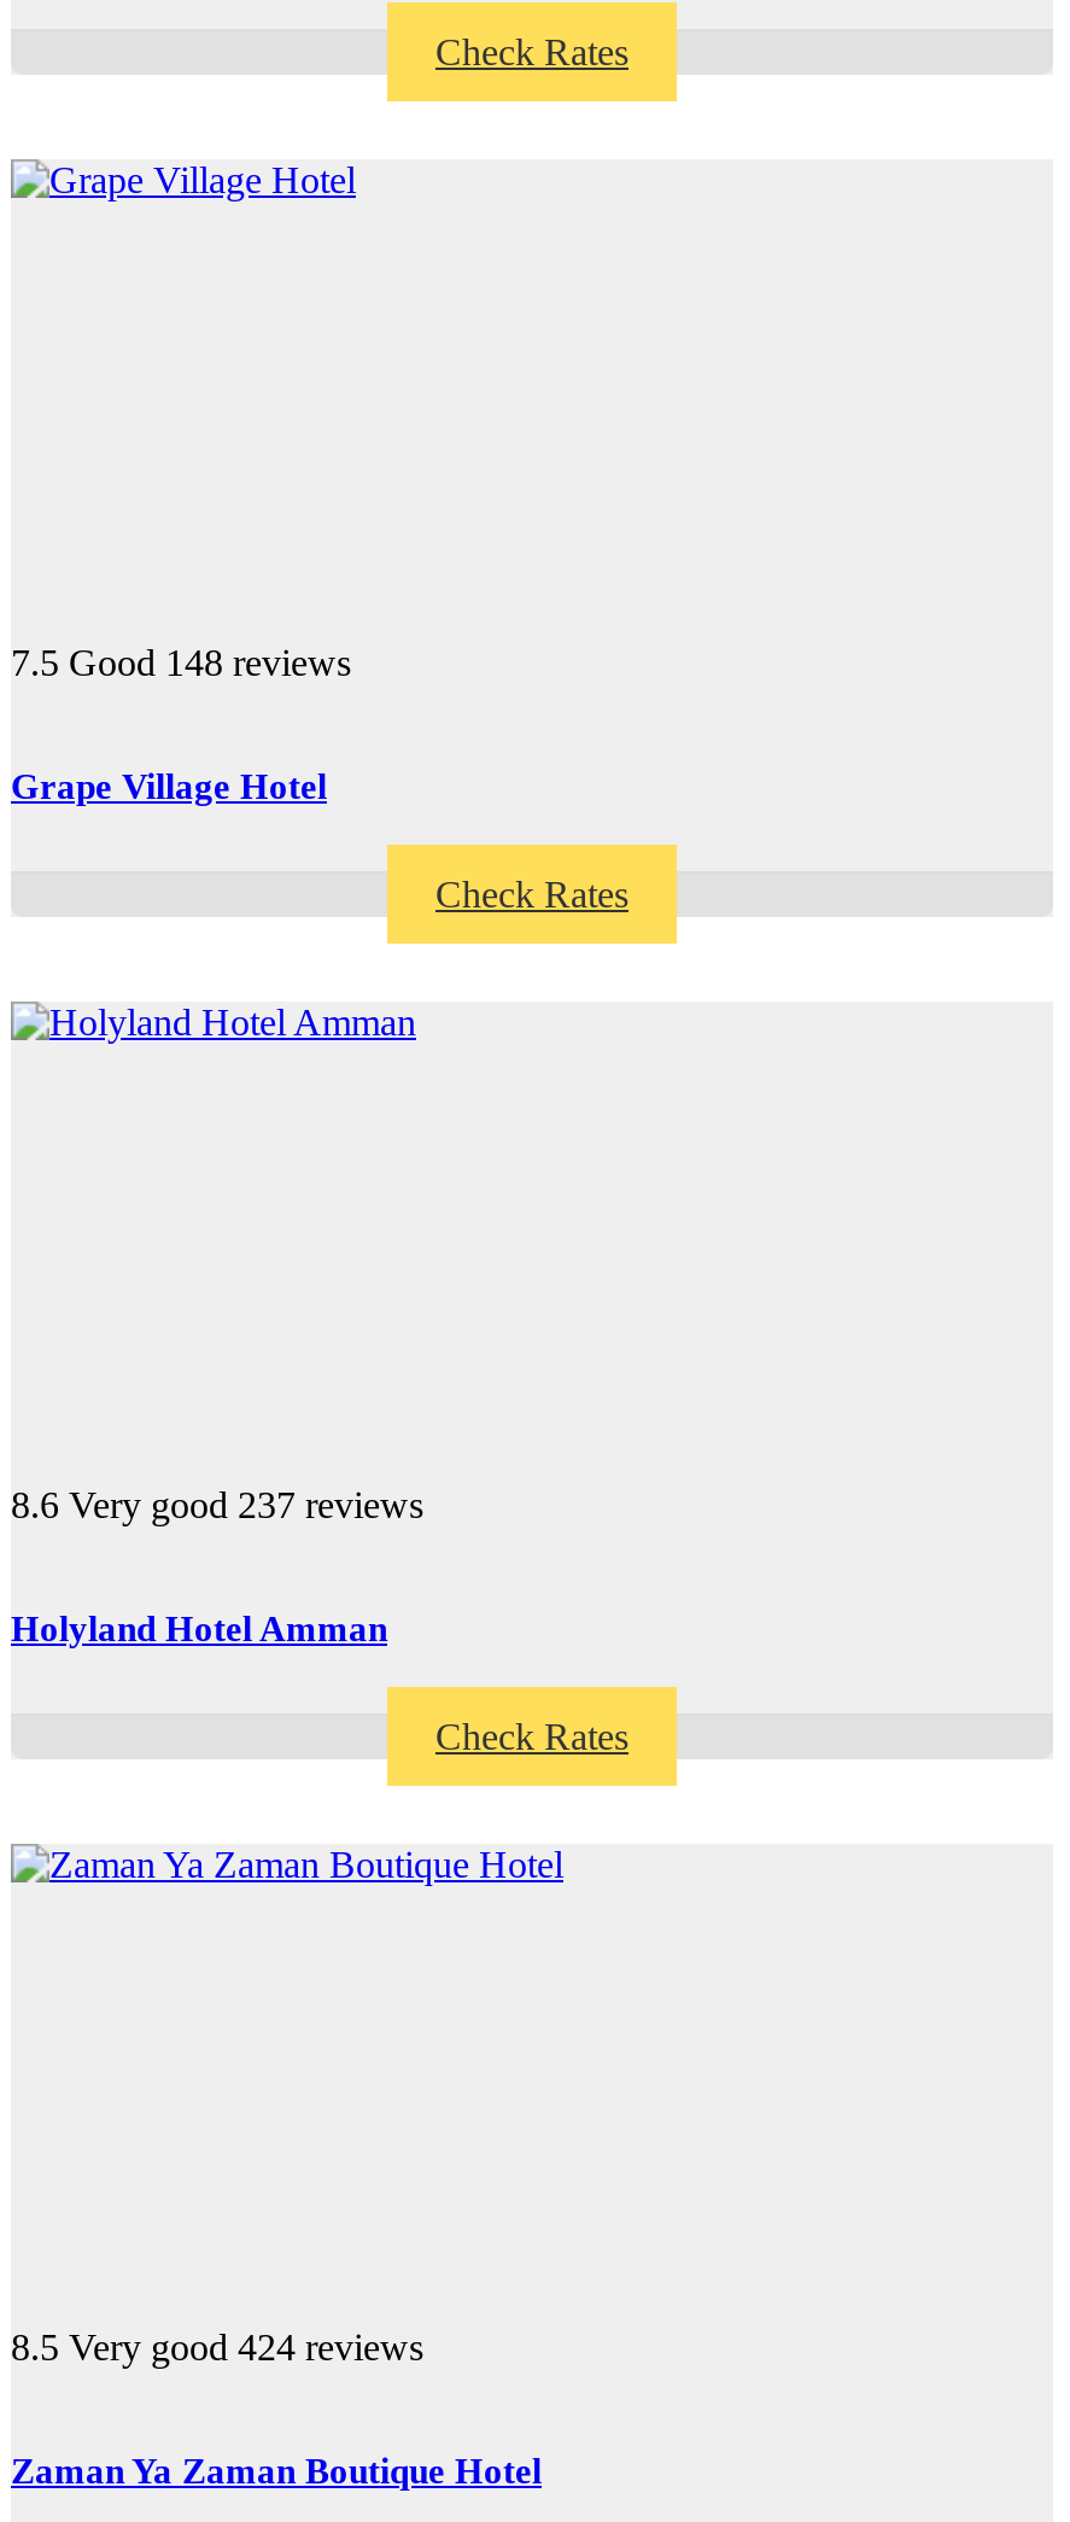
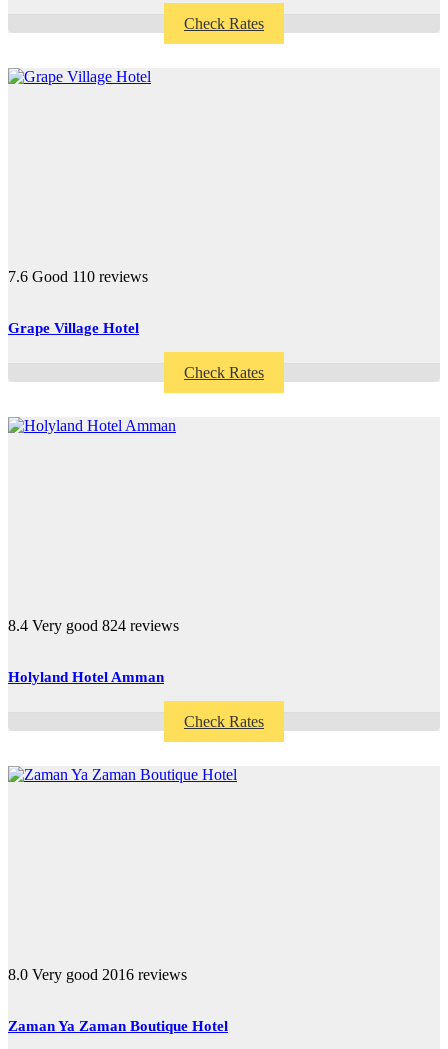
- 7.5 Good 148 reviews
+ 7.6 Good 110 reviews

- 8.6 Very good 237 reviews
+ 8.4 Very good 824 reviews

- 8.5 Very good 424 reviews
+ 8.0 Very good 2016 reviews
